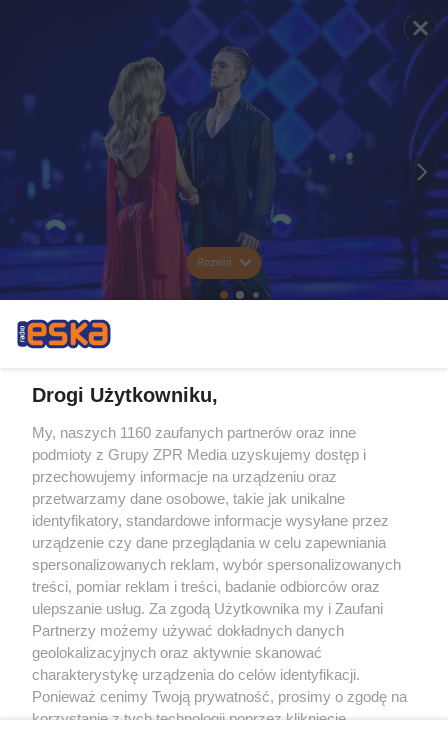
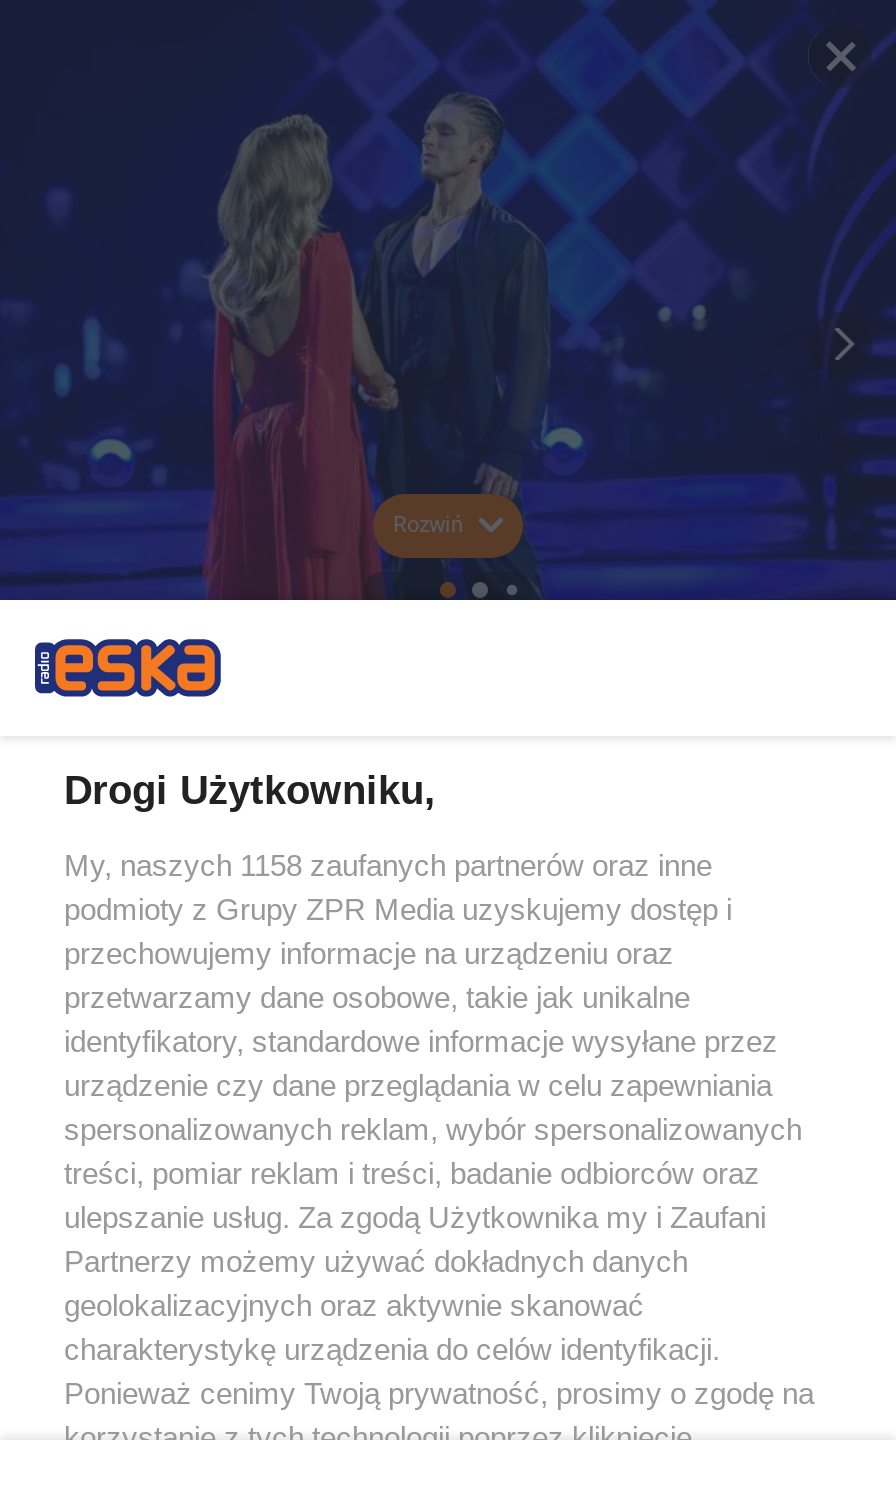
- My, naszych 1160 zaufanych partnerów oraz inne
+ My, naszych 1158 zaufanych partnerów oraz inne
